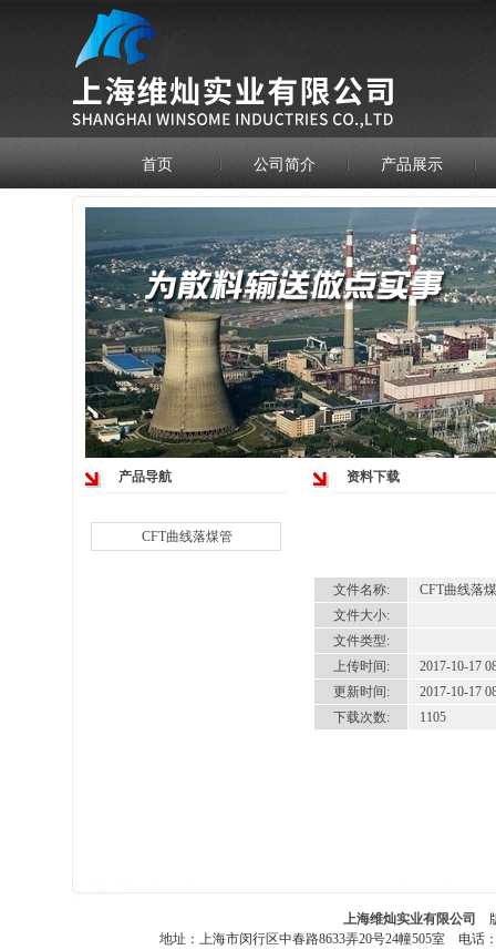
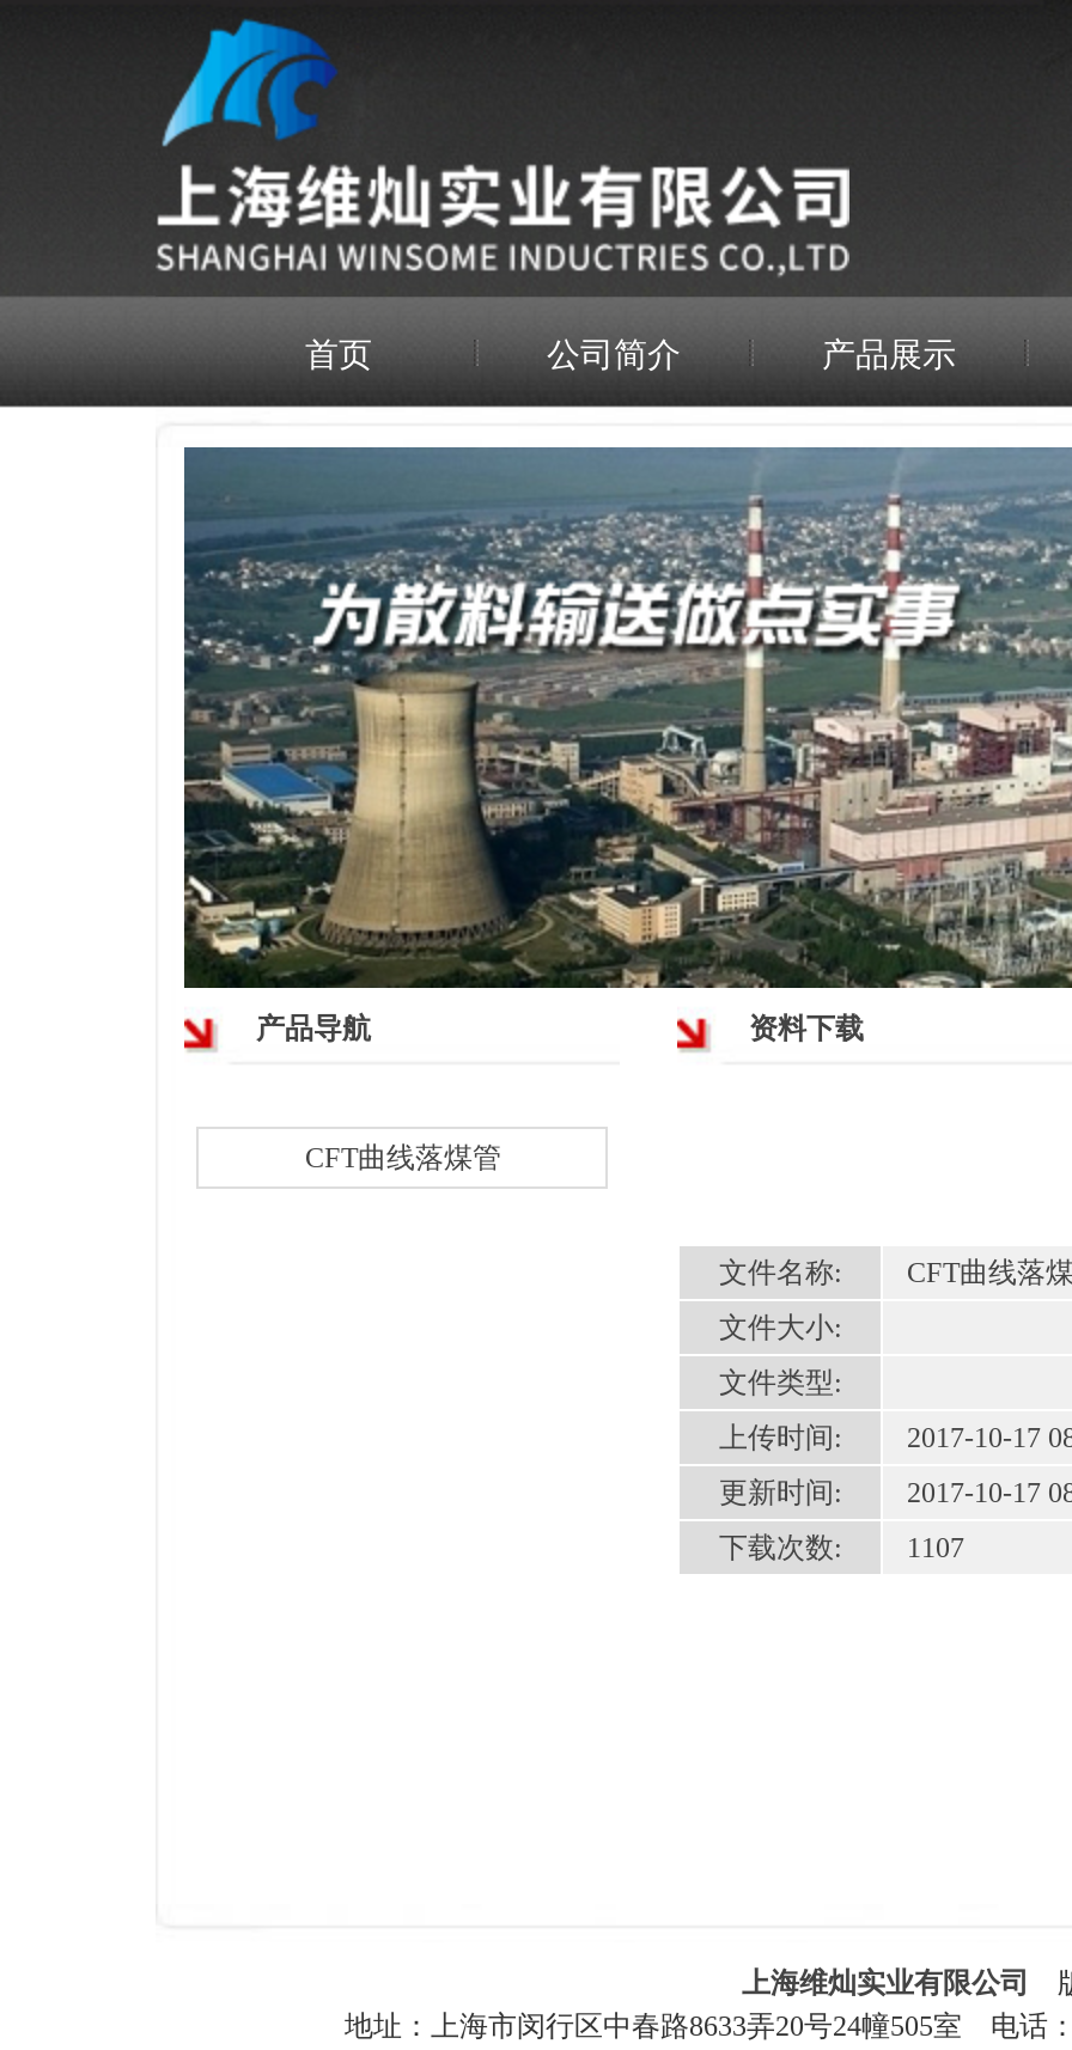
- 下载次数: 1105
+ 下载次数: 1107
